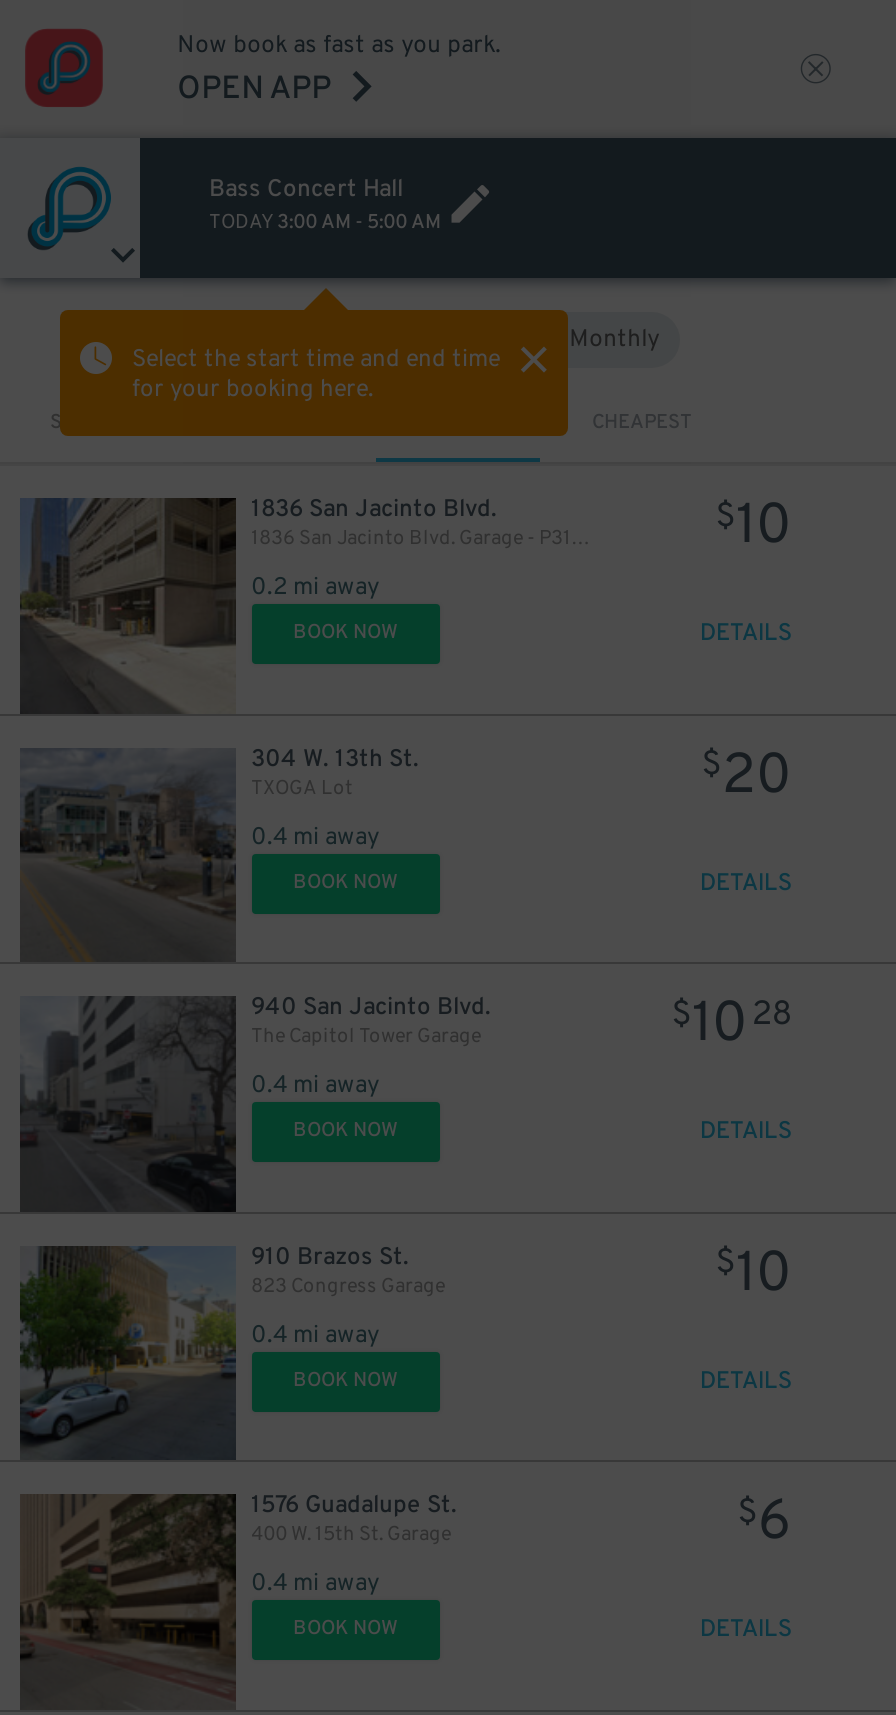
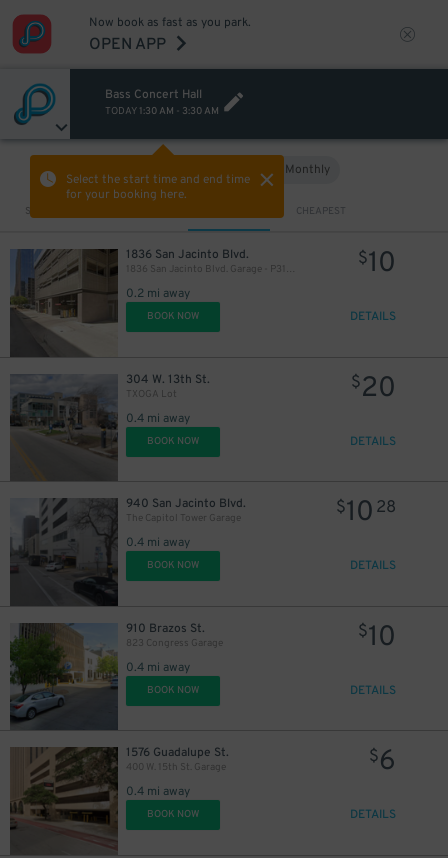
- TODAY 3:00 AM - 5:00 AM
+ TODAY 1:30 AM - 3:30 AM
